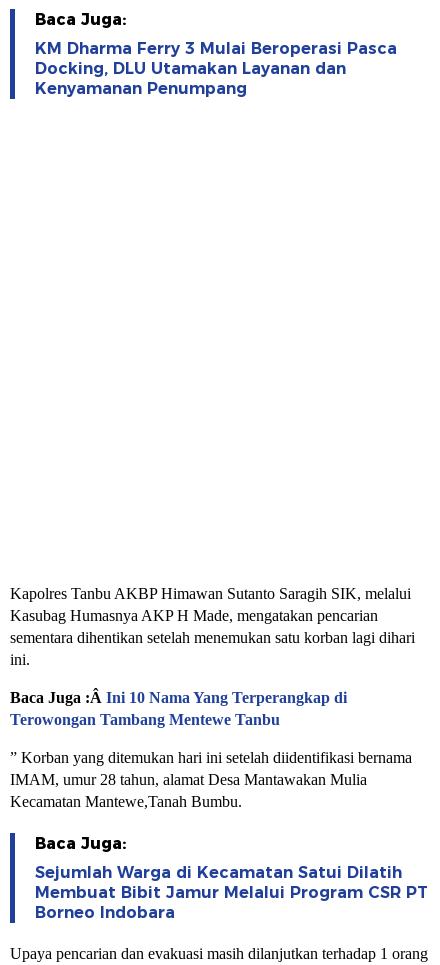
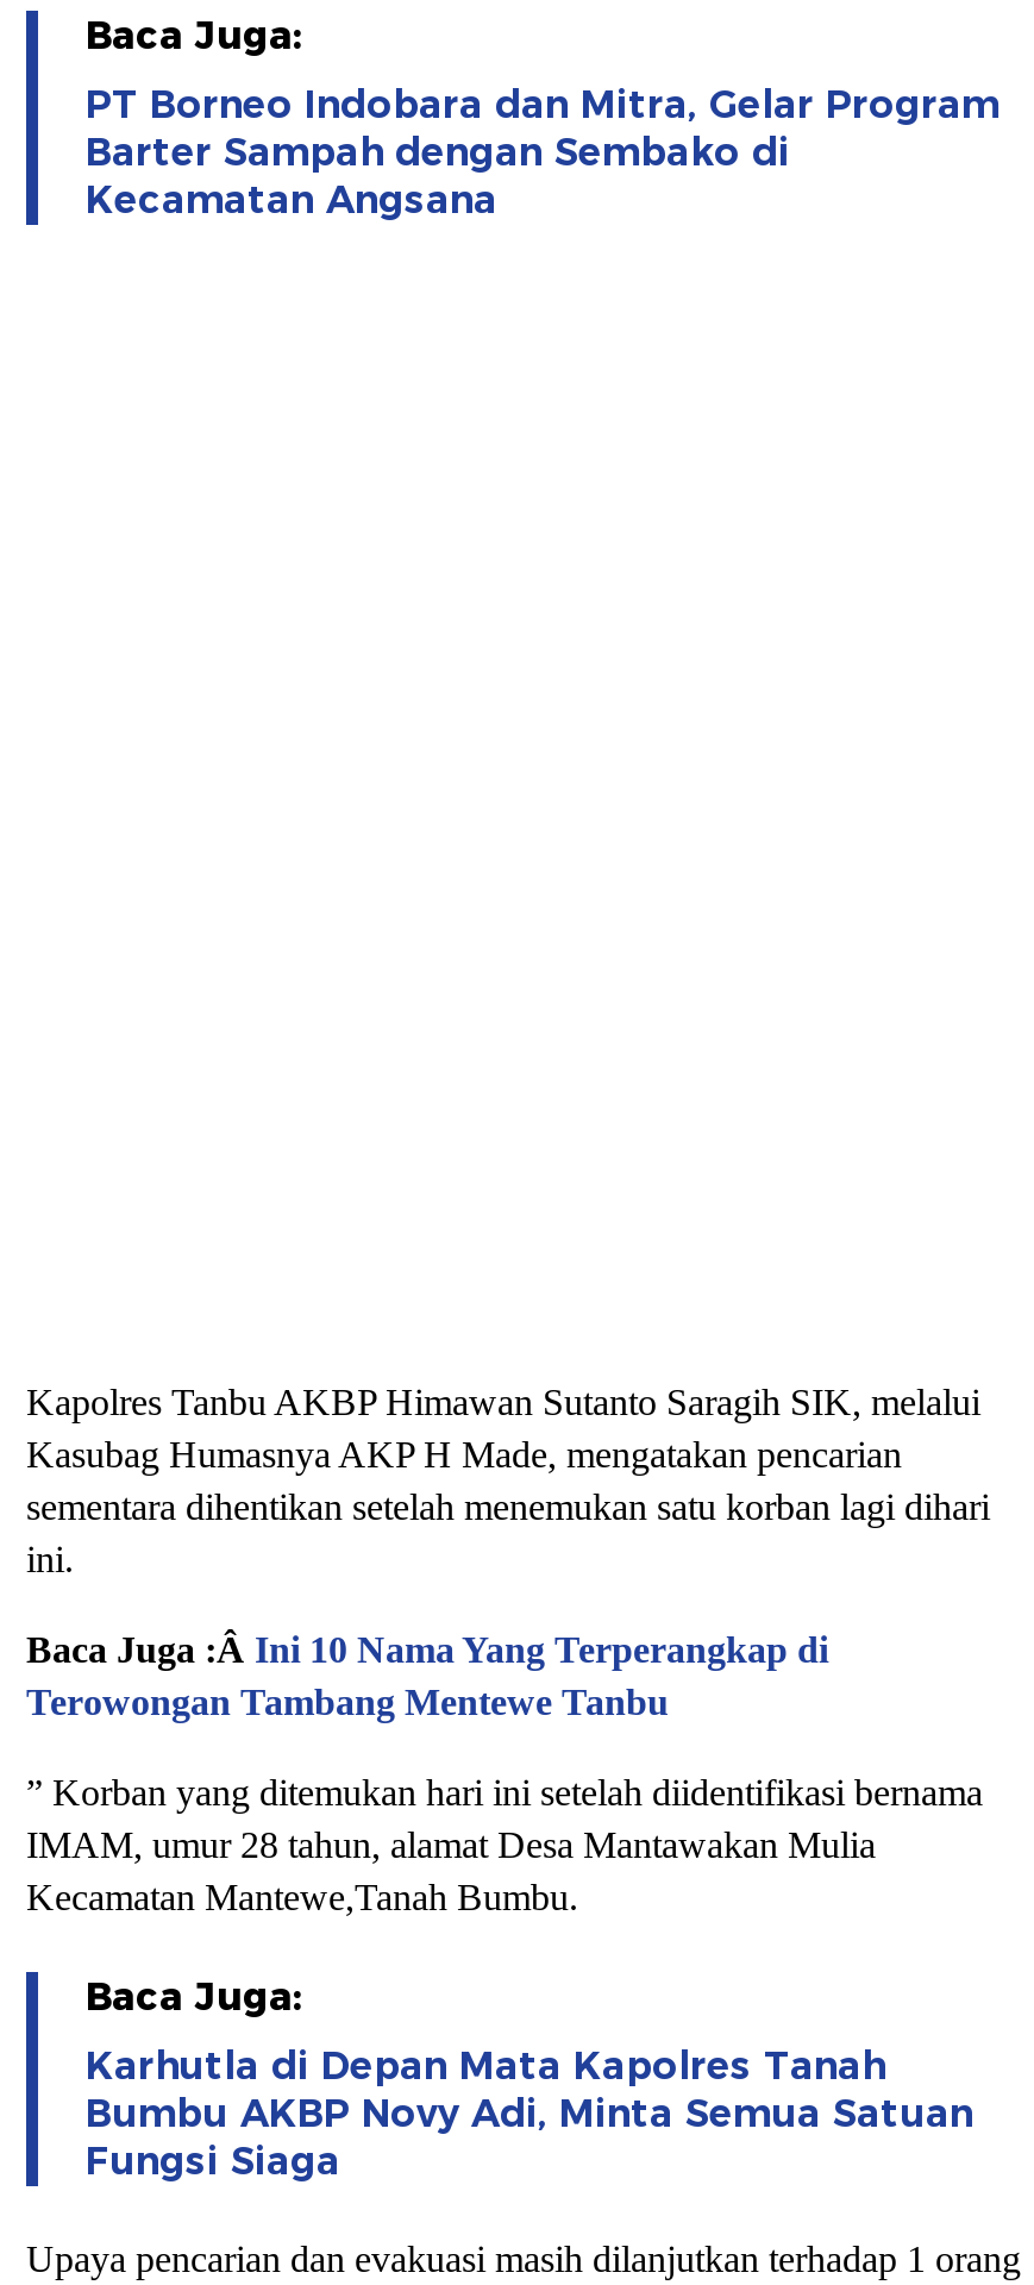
- KM Dharma Ferry 3 Mulai Beroperasi Pasca
- Docking, DLU Utamakan Layanan dan
- Kenyamanan Penumpang
+ PT Borneo Indobara dan Mitra, Gelar Program
+ Barter Sampah dengan Sembako di
+ Kecamatan Angsana

- Sejumlah Warga di Kecamatan Satui Dilatih
- Membuat Bibit Jamur Melalui Program CSR PT
- Borneo Indobara
+ Karhutla di Depan Mata Kapolres Tanah
+ Bumbu AKBP Novy Adi, Minta Semua Satuan
+ Fungsi Siaga
